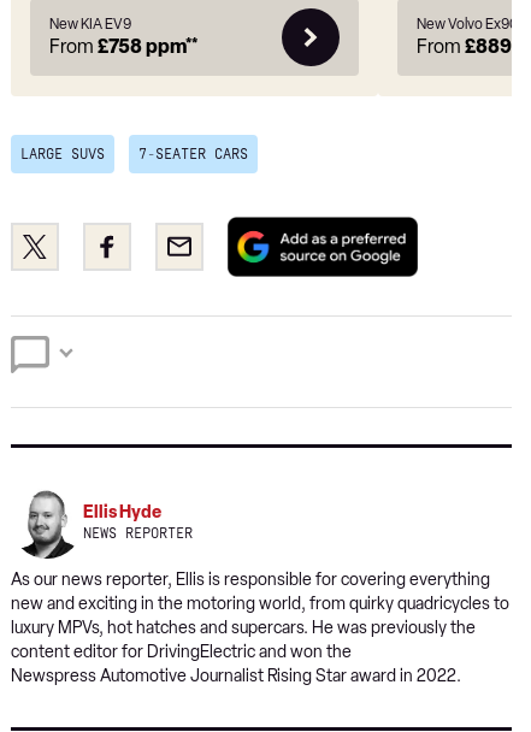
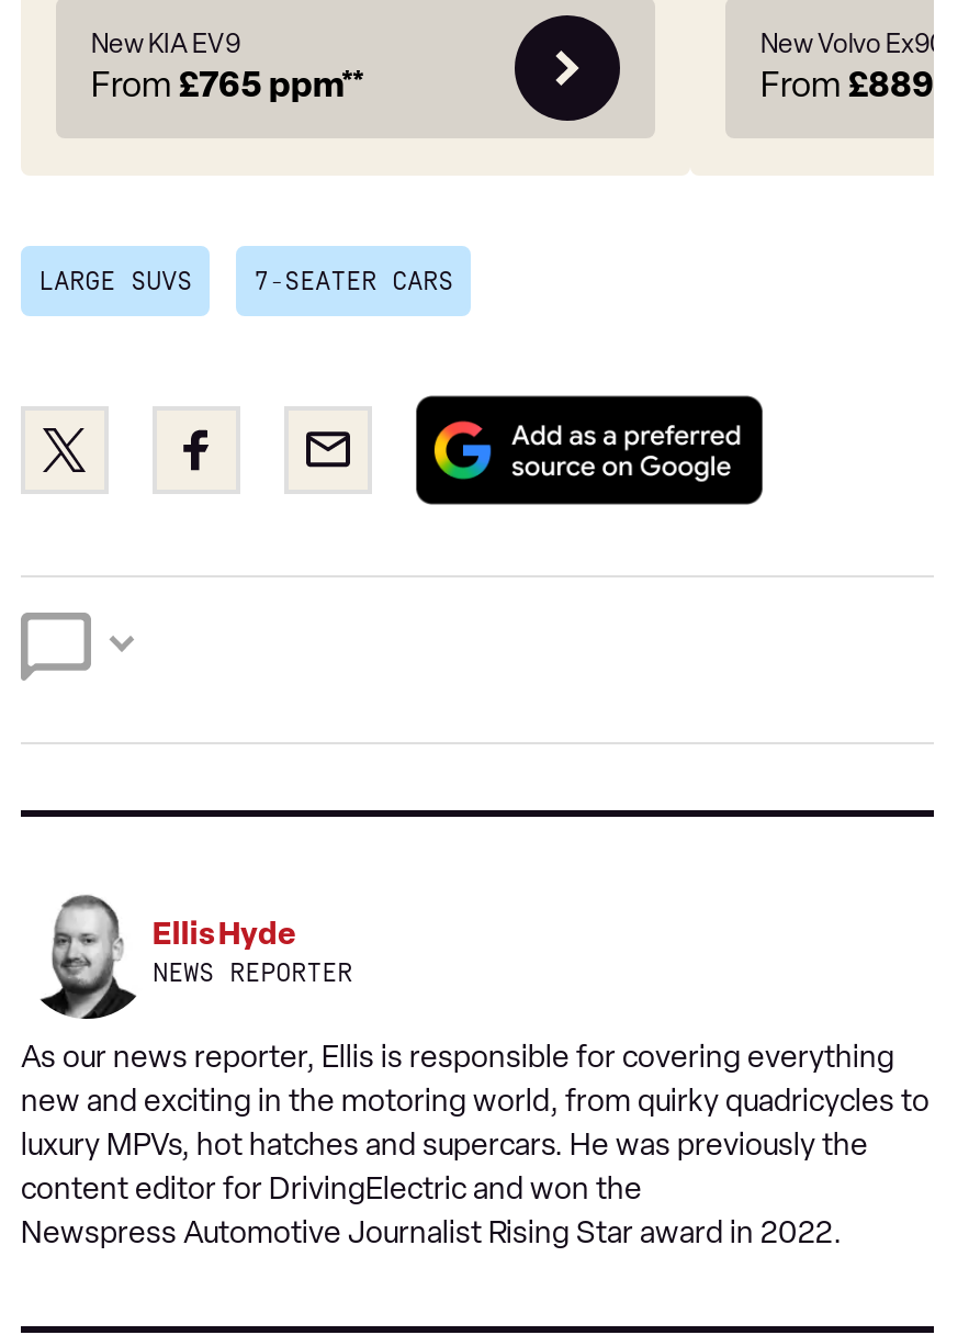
- From £758 ppm**
+ From £765 ppm**
